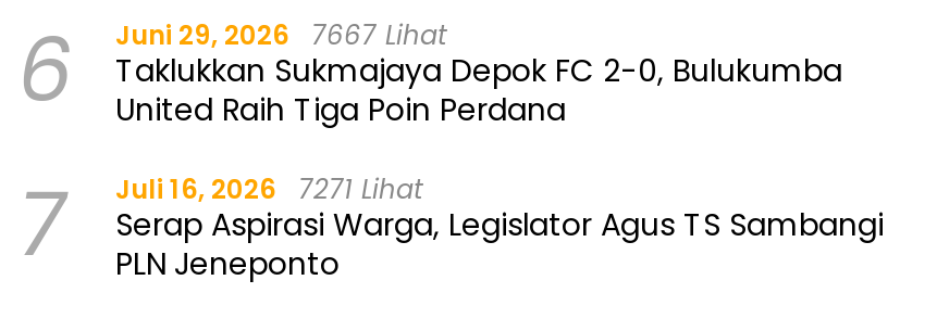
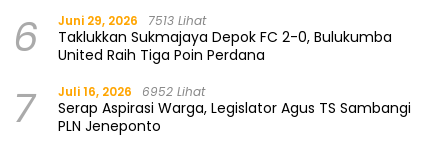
- 6 Juni 29, 2026 7667 Lihat Taklukkan Sukmajaya Depok FC 2-0, Bulukumba United Raih Tiga Poin Perdana
+ 6 Juni 29, 2026 7513 Lihat Taklukkan Sukmajaya Depok FC 2-0, Bulukumba United Raih Tiga Poin Perdana

- 7 Juli 16, 2026 7271 Lihat Serap Aspirasi Warga, Legislator Agus TS Sambangi PLN Jeneponto
+ 7 Juli 16, 2026 6952 Lihat Serap Aspirasi Warga, Legislator Agus TS Sambangi PLN Jeneponto
